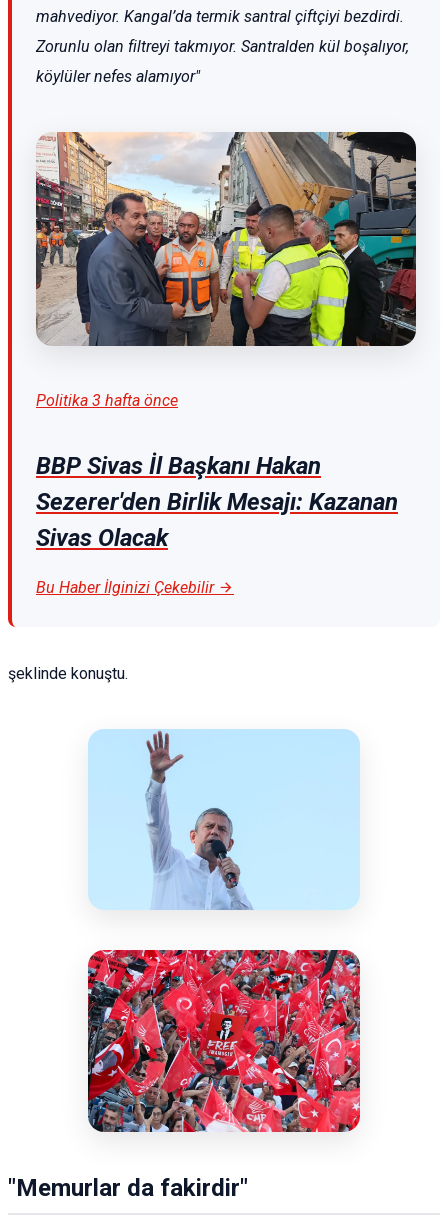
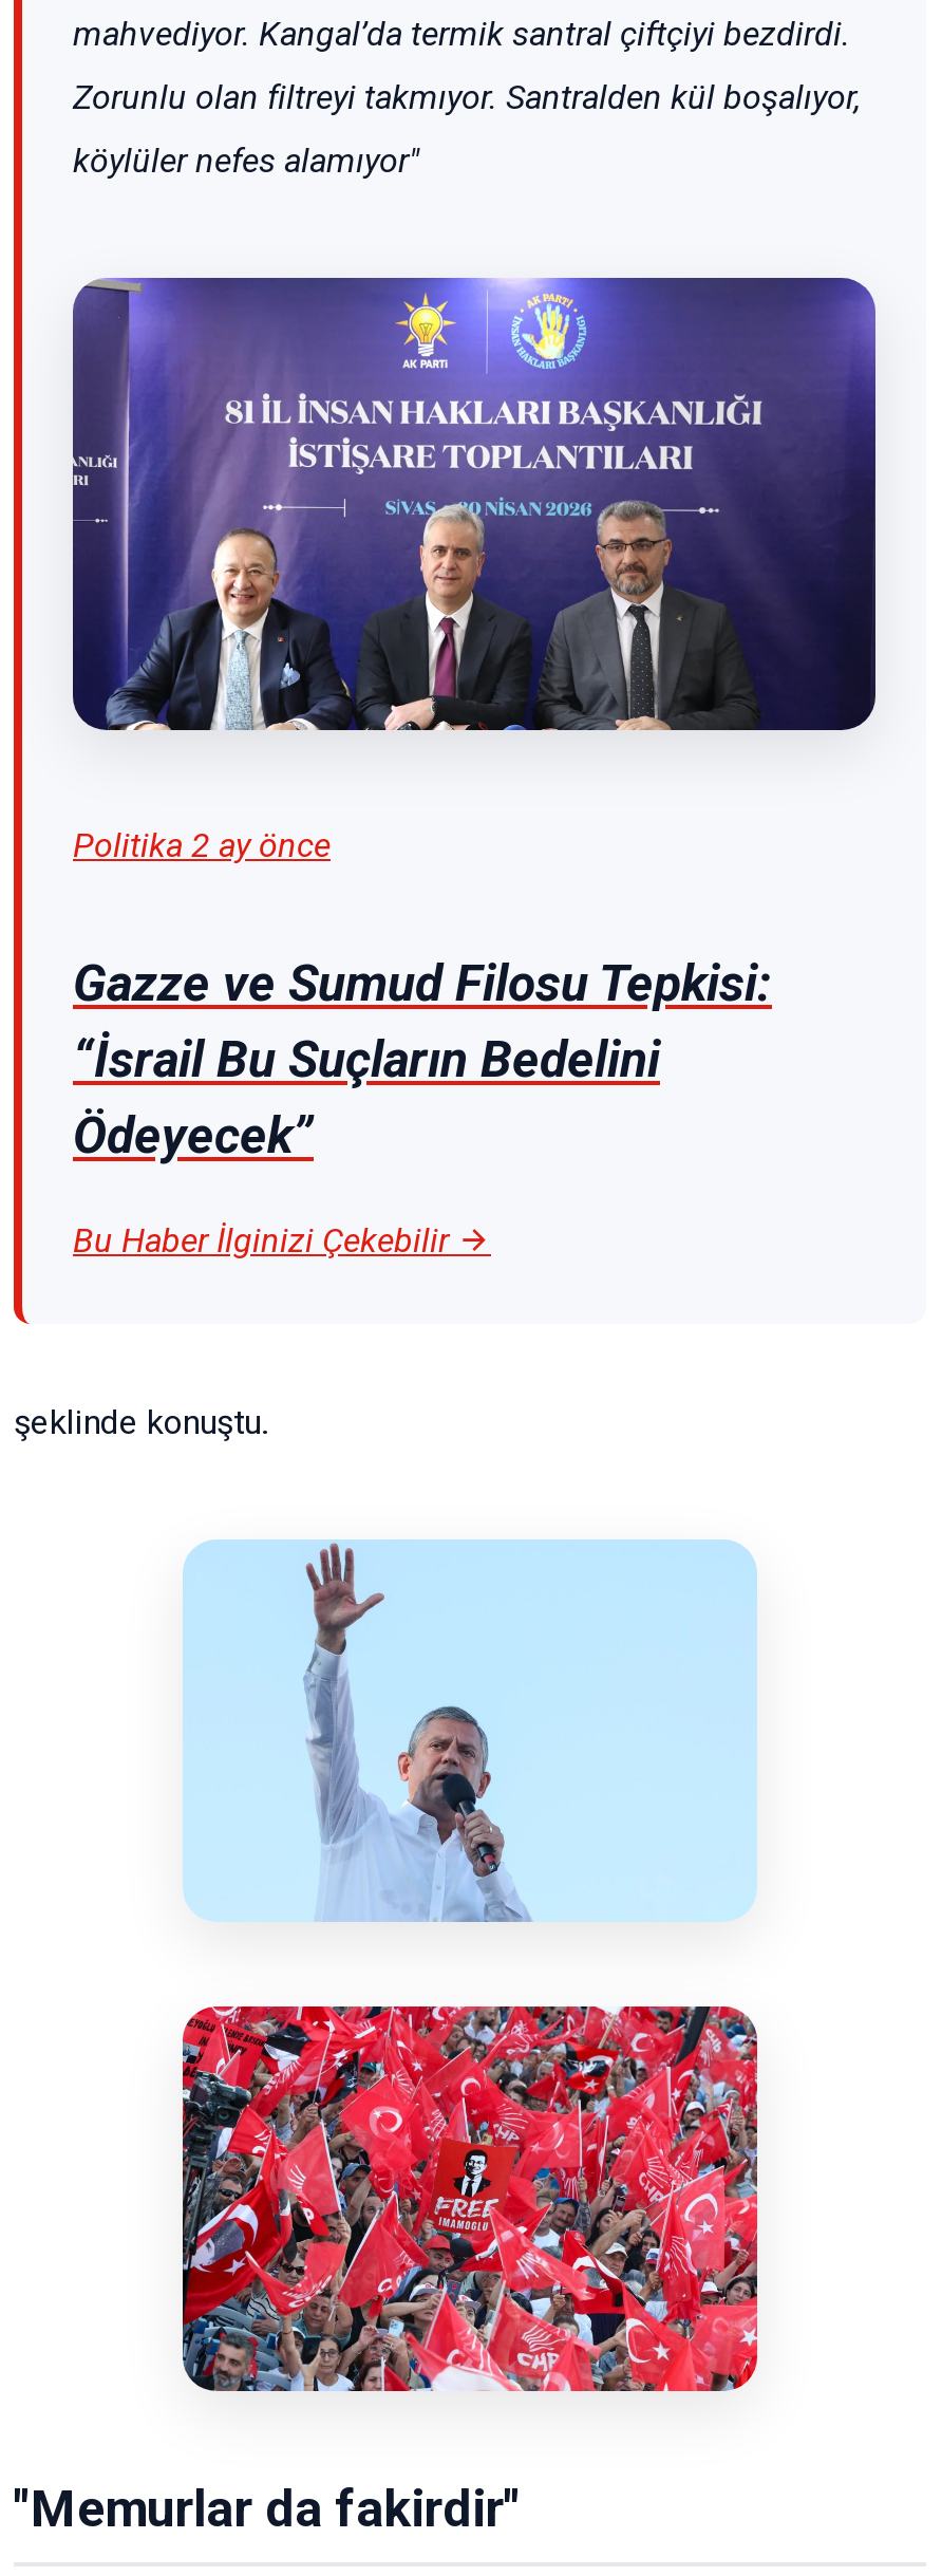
- [image]
+ [image]

- Politika 3 hafta önce
+ Politika 2 ay önce

- BBP Sivas İl Başkanı Hakan
- Sezerer'den Birlik Mesajı: Kazanan
- Sivas Olacak
+ Gazze ve Sumud Filosu Tepkisi:
+ “İsrail Bu Suçların Bedelini
+ Ödeyecek”
